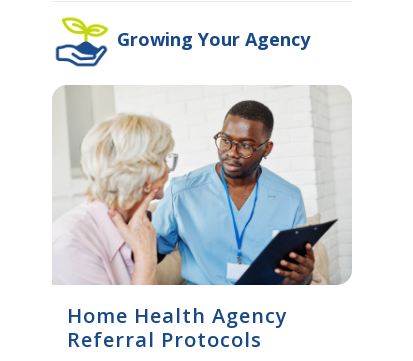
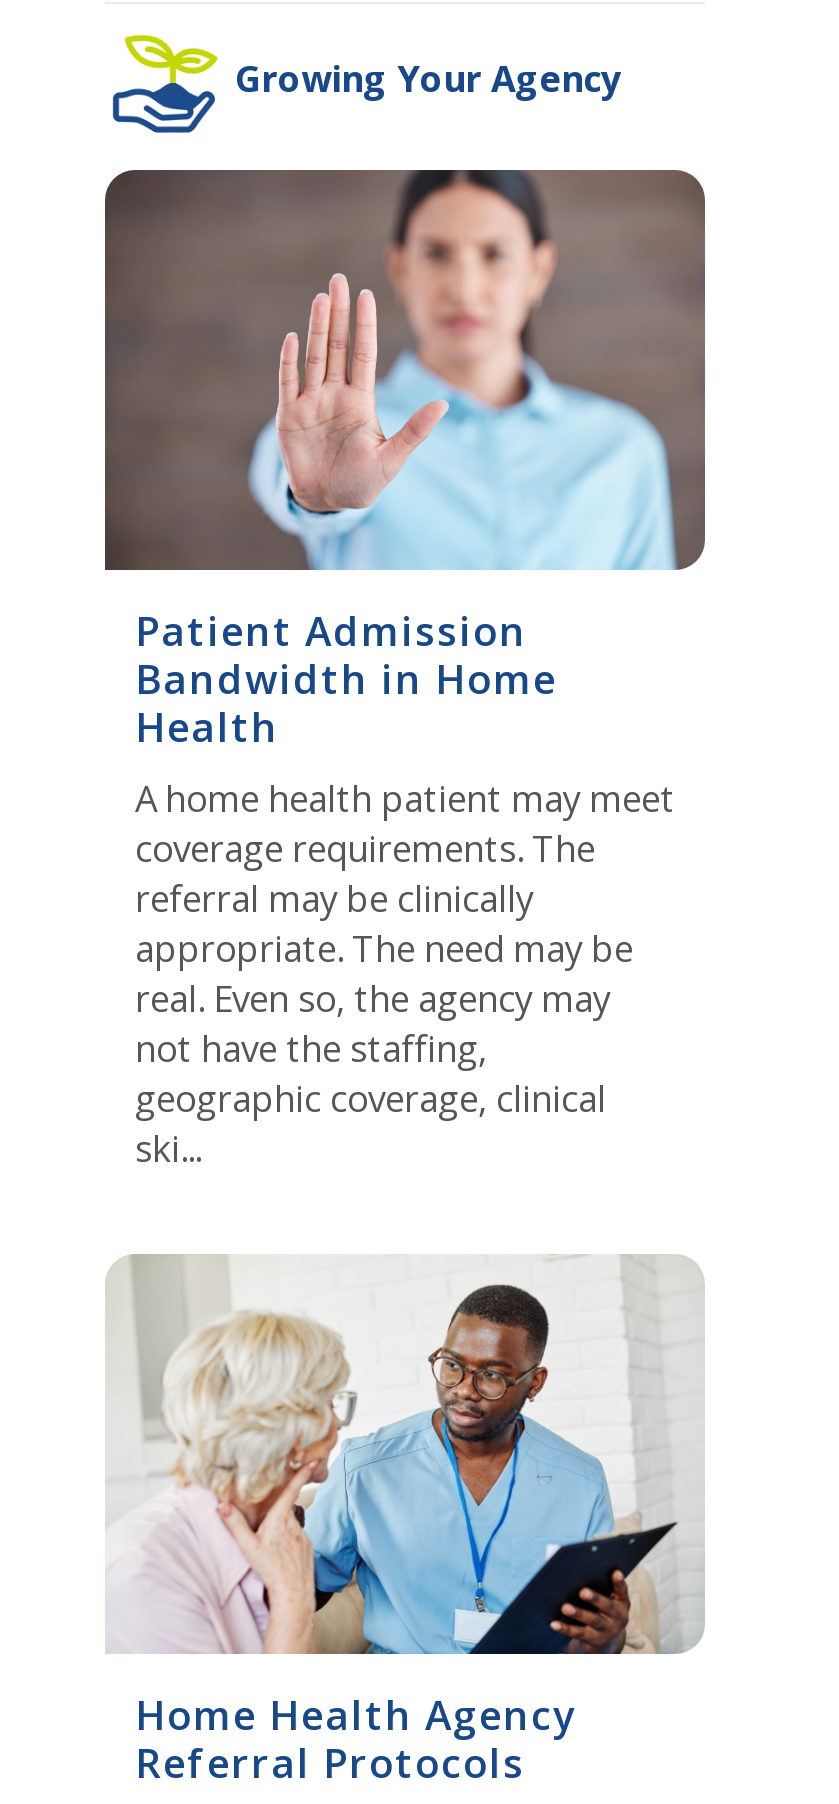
+ [image]
+ Patient Admission
+ Bandwidth in Home
+ Health
+ A home health patient may meet
+ coverage requirements. The
+ referral may be clinically
+ appropriate. The need may be
+ real. Even so, the agency may
+ not have the staffing,
+ geographic coverage, clinical
+ ski...
